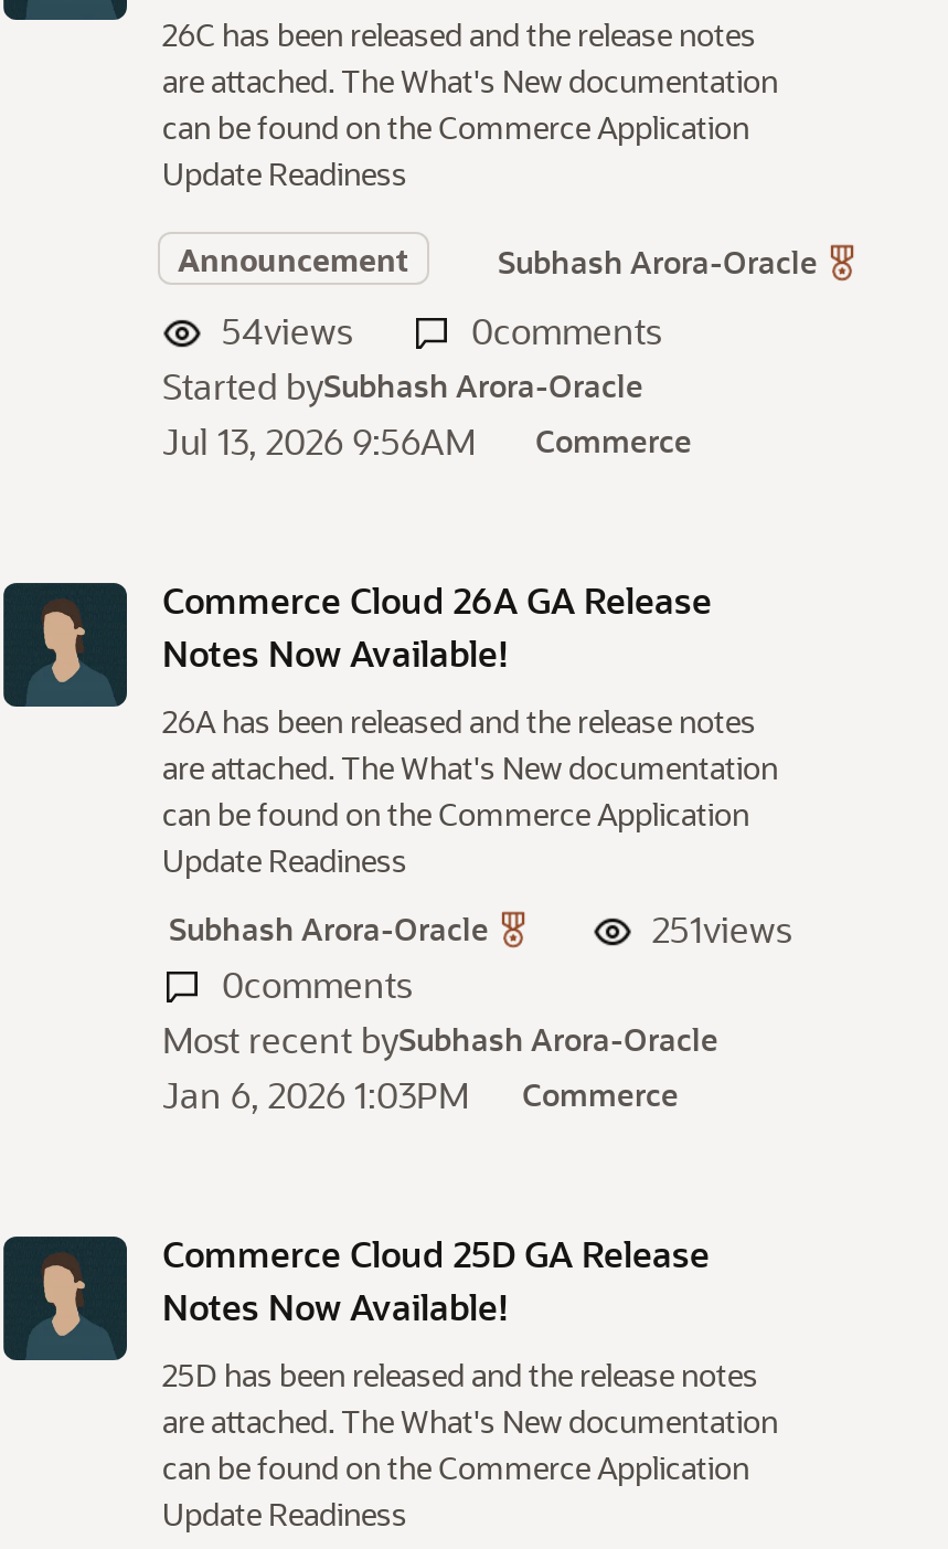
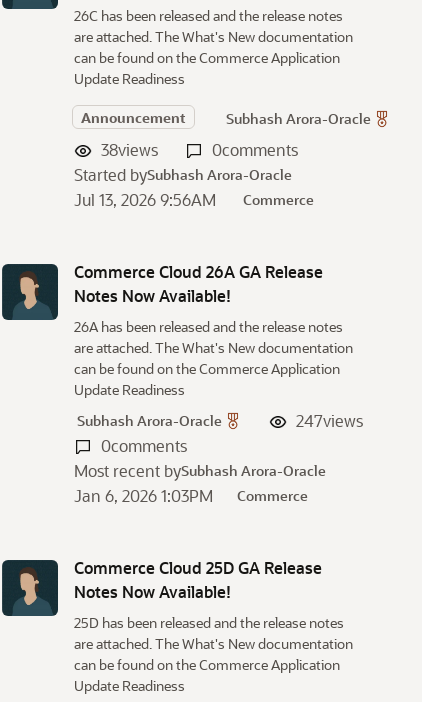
- 54views
+ 38views

- 251views
+ 247views
